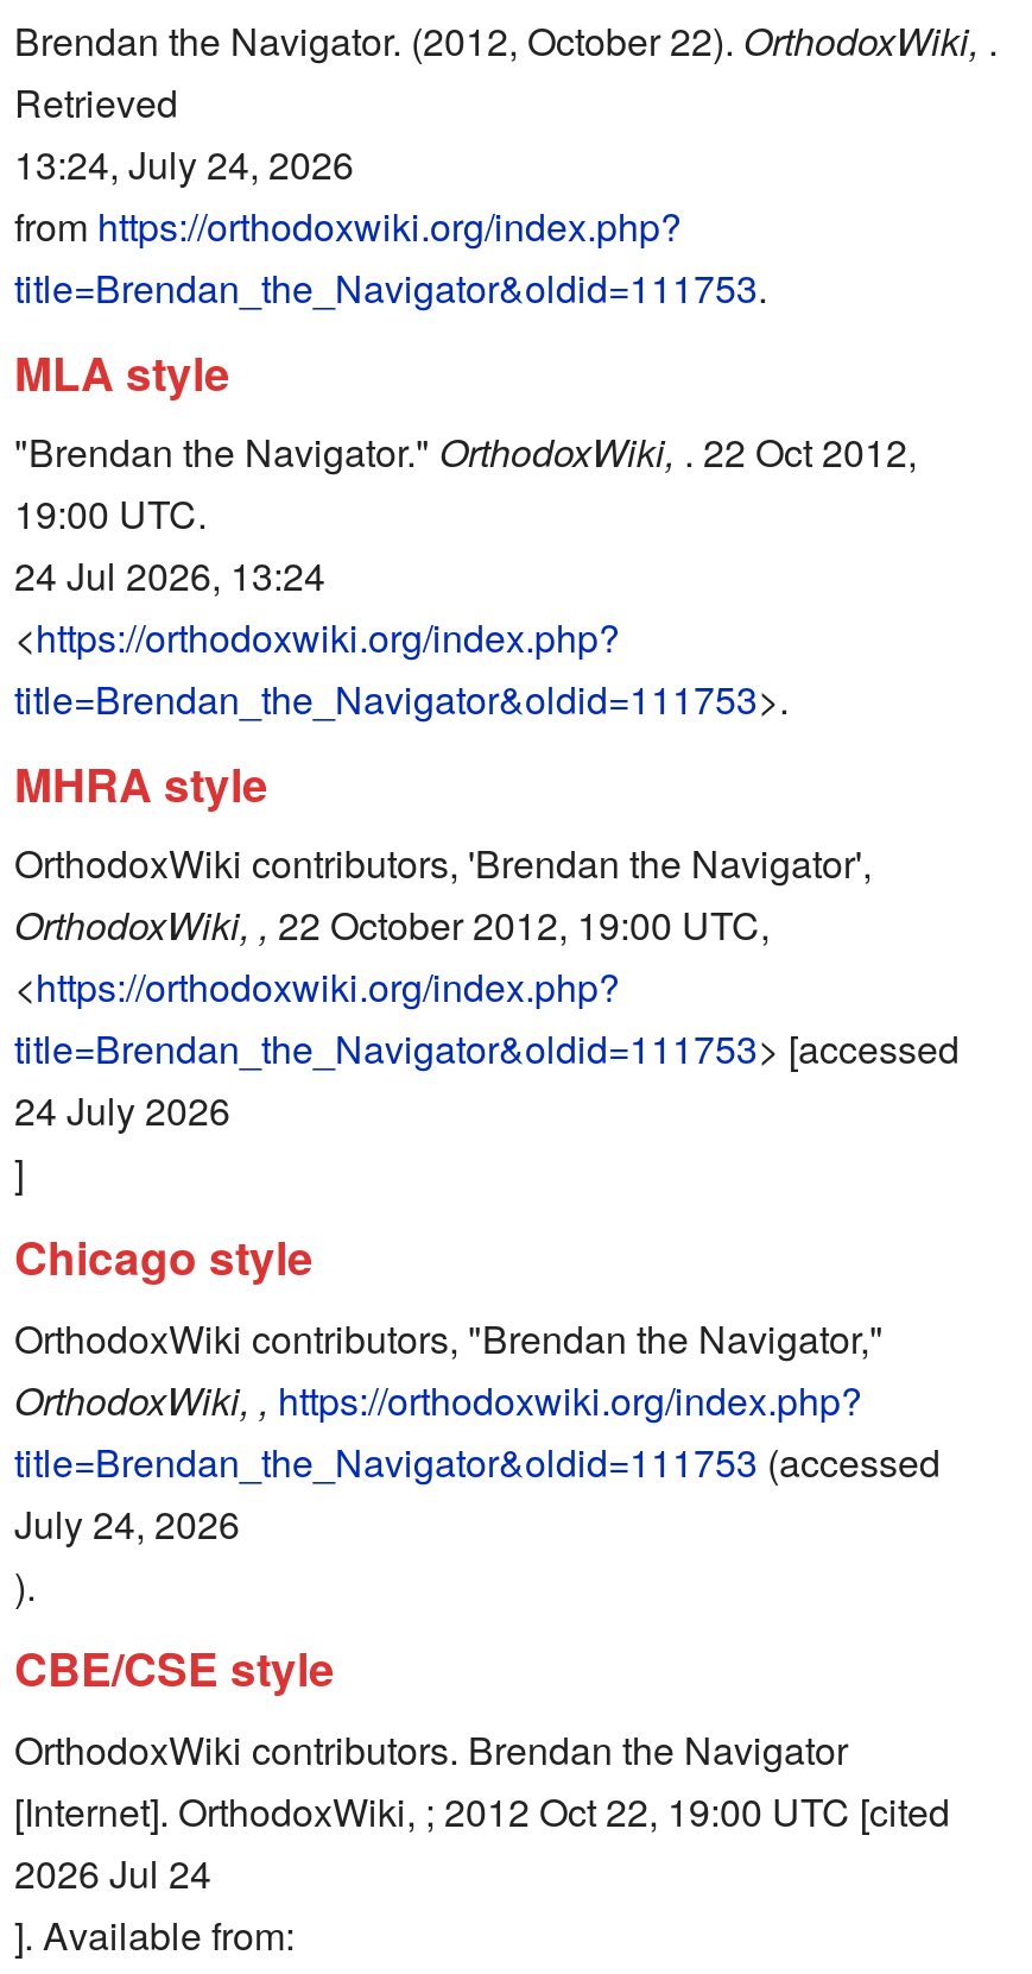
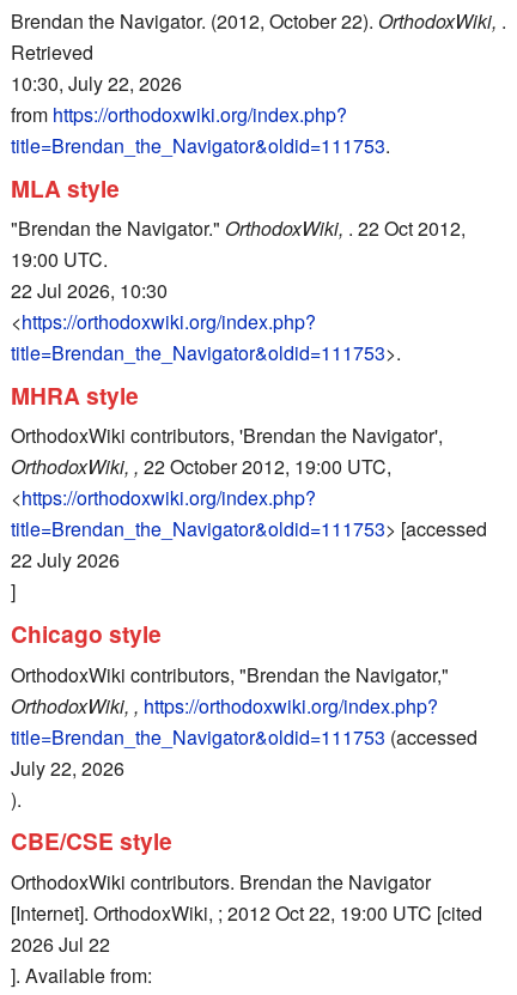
- 13:24, July 24, 2026
+ 10:30, July 22, 2026

- 24 Jul 2026, 13:24
+ 22 Jul 2026, 10:30

- 24 July 2026
+ 22 July 2026

- July 24, 2026
+ July 22, 2026

- 2026 Jul 24
+ 2026 Jul 22
